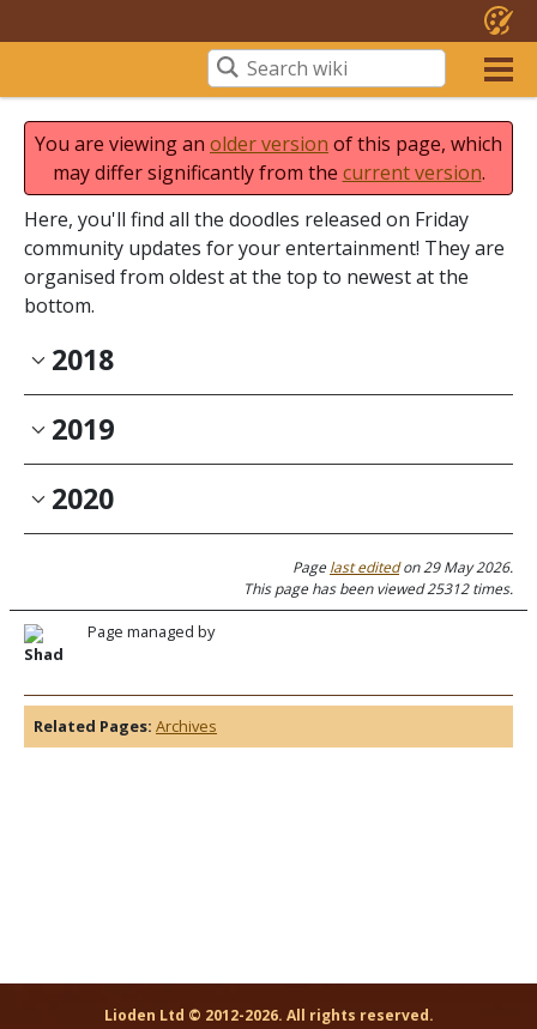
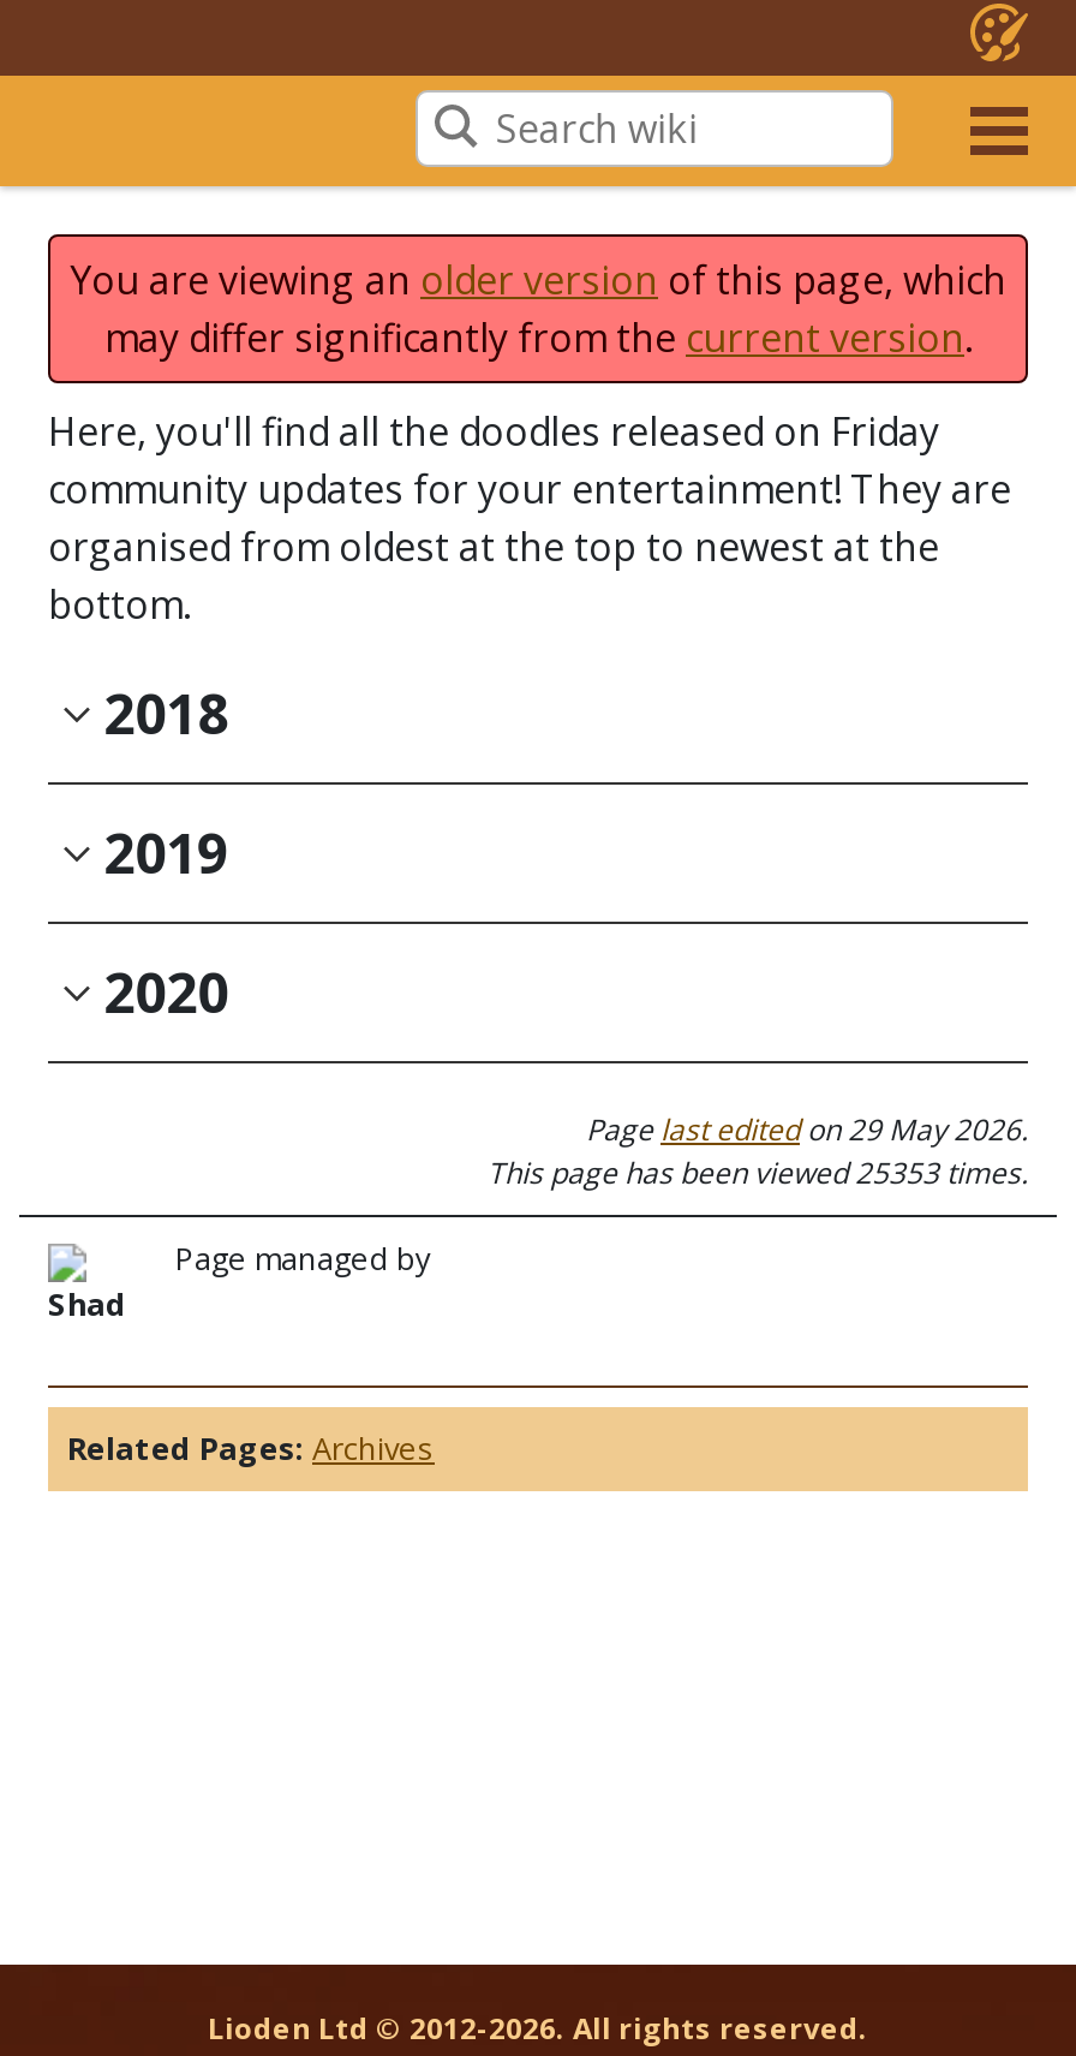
- This page has been viewed 25312 times.
+ This page has been viewed 25353 times.
